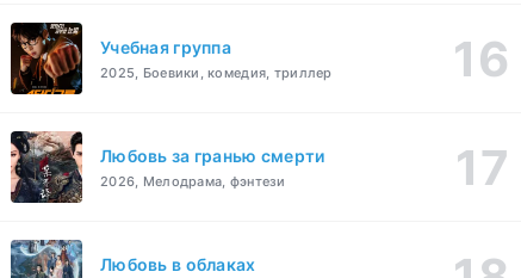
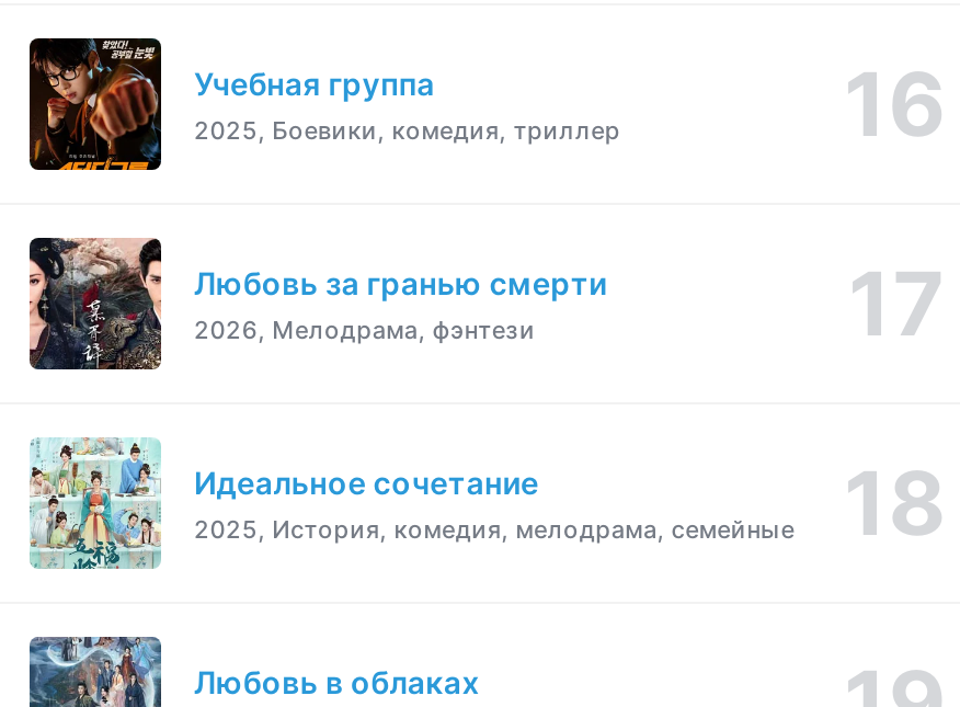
+ [image]
+ Идеальное сочетание
+ 2025, История, комедия, мелодрама, семейные
